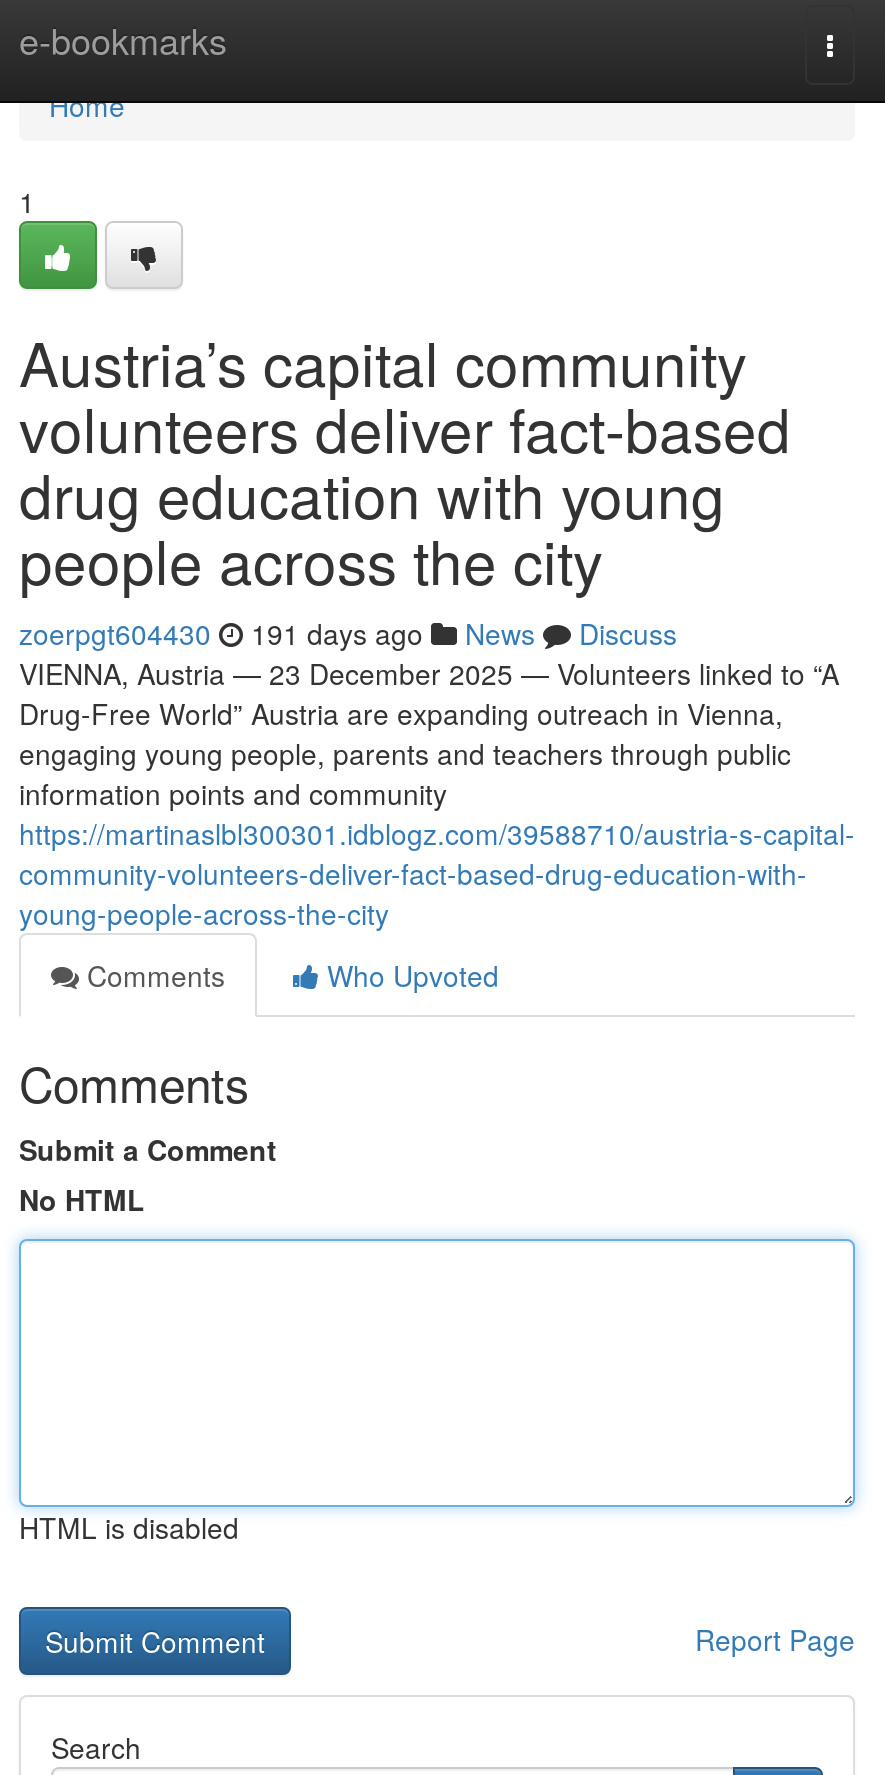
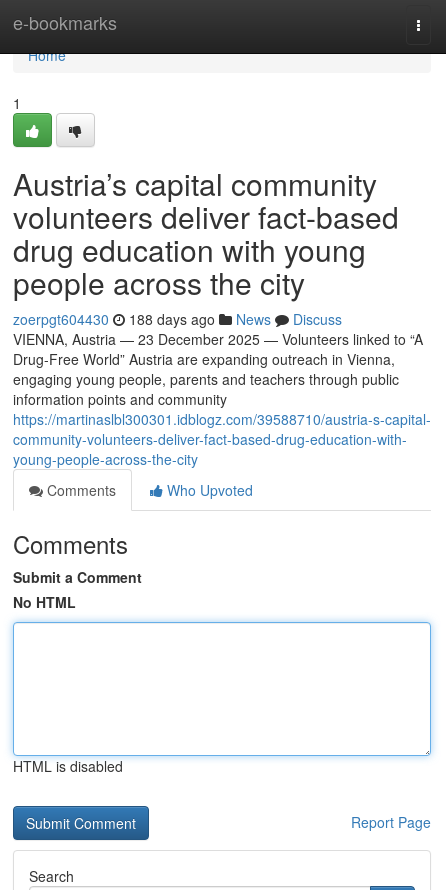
- zoerpgt604430 191 days ago News Discuss
+ zoerpgt604430 188 days ago News Discuss
